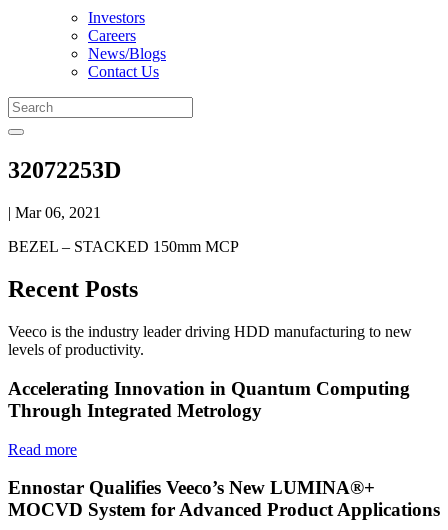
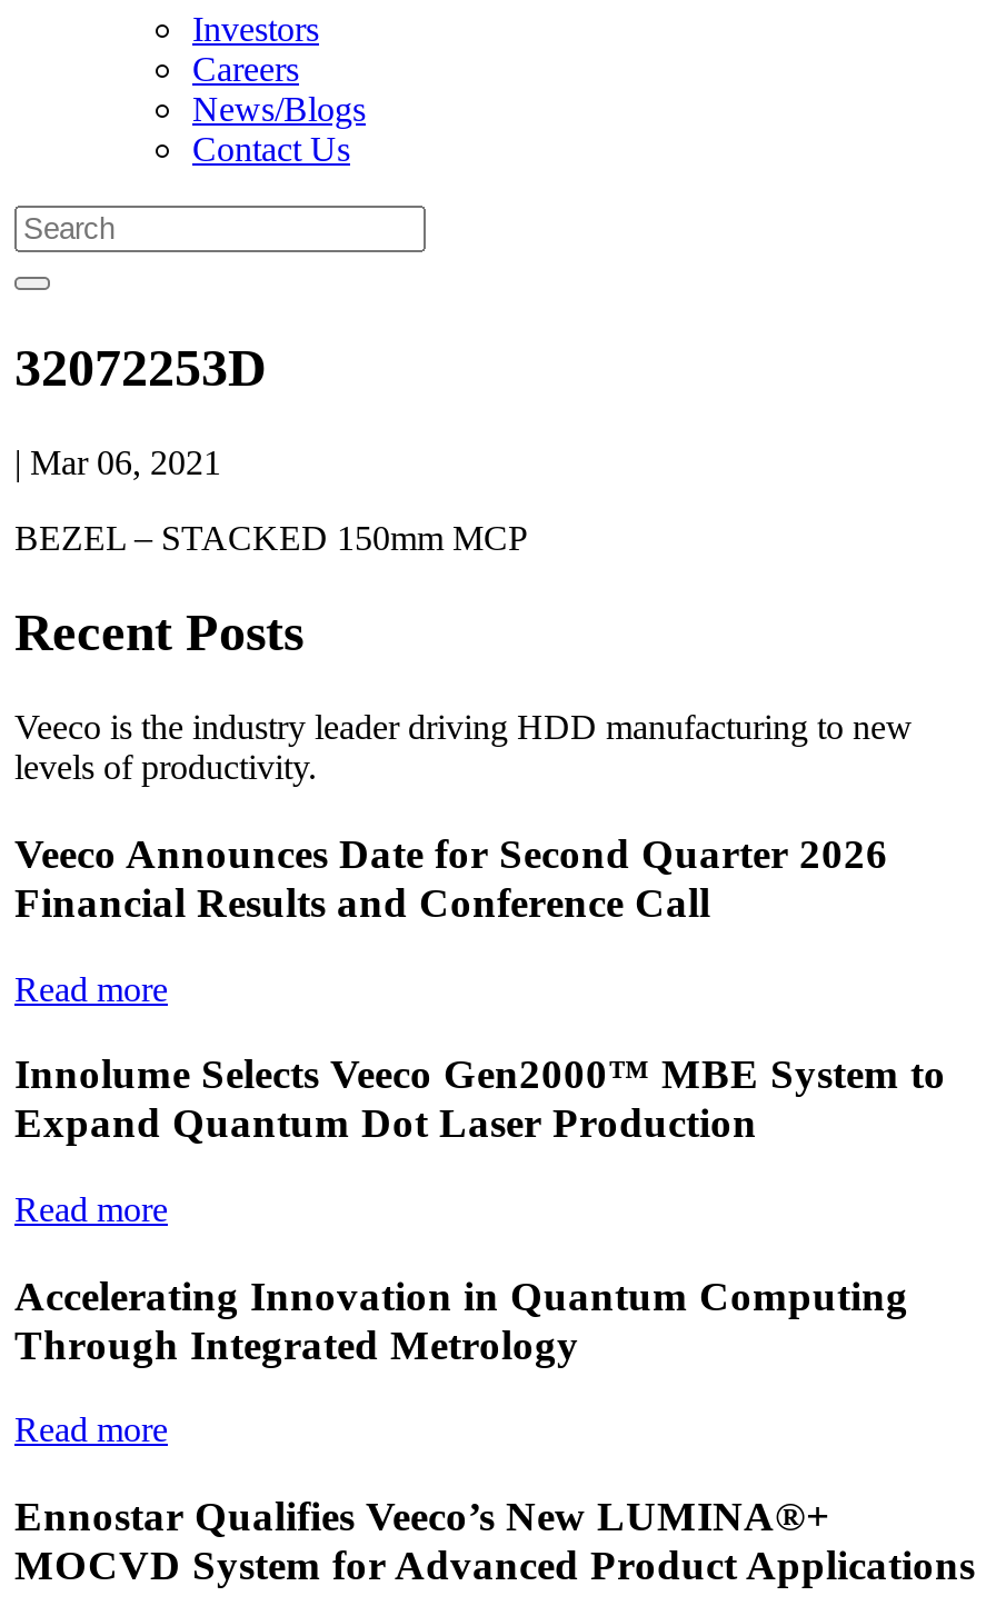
+ Veeco Announces Date for Second Quarter 2026
+ Financial Results and Conference Call
+ Read more
+ Innolume Selects Veeco Gen2000™ MBE System to
+ Expand Quantum Dot Laser Production
+ Read more
